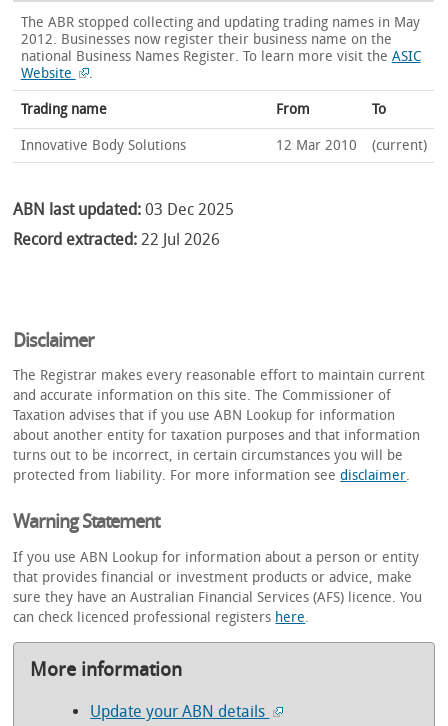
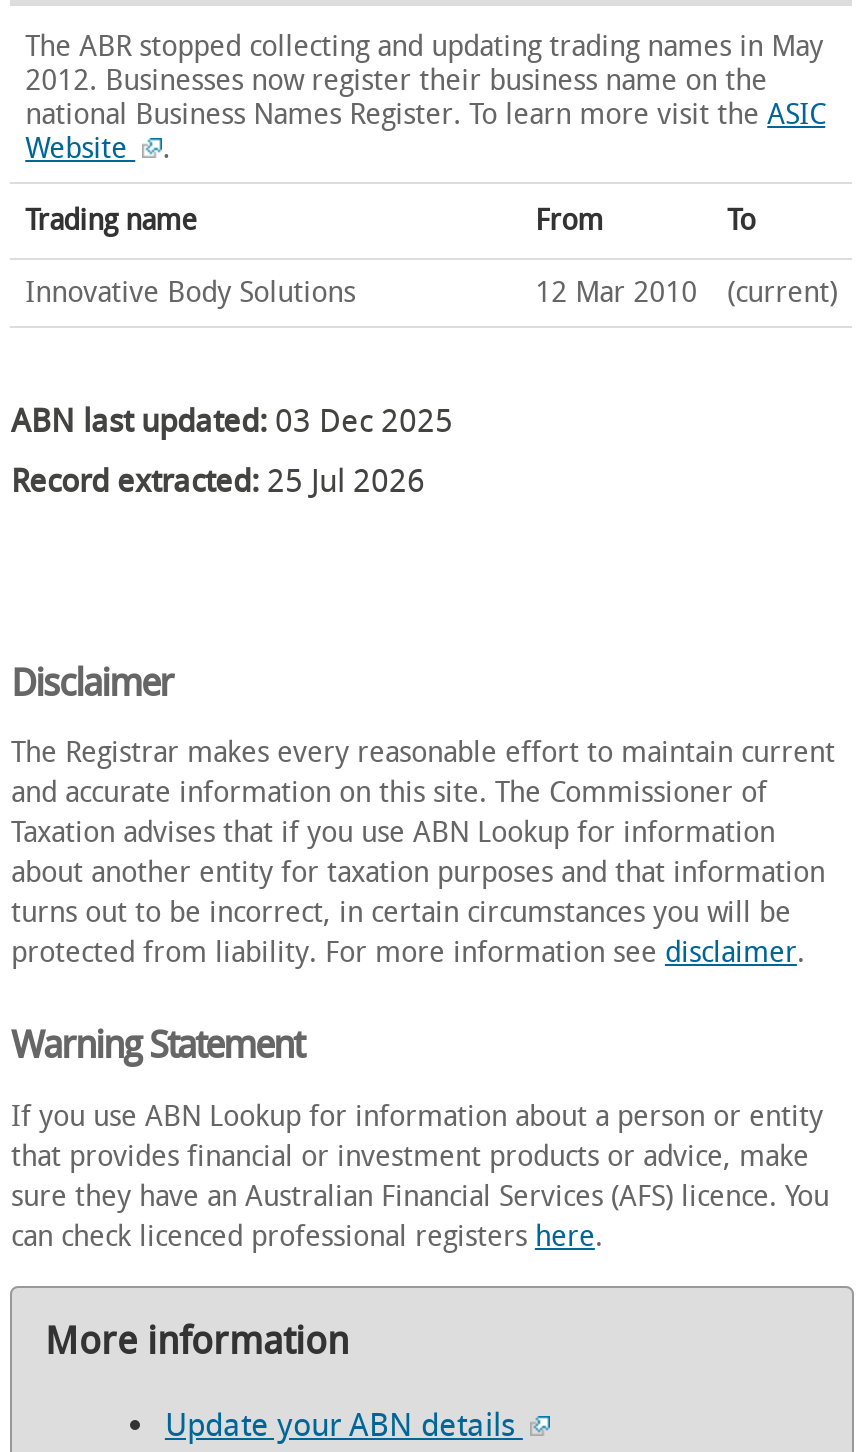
- Record extracted: 22 Jul 2026
+ Record extracted: 25 Jul 2026
